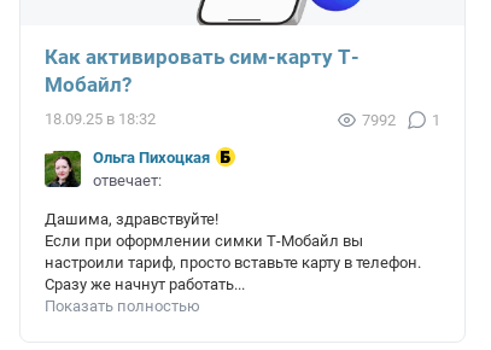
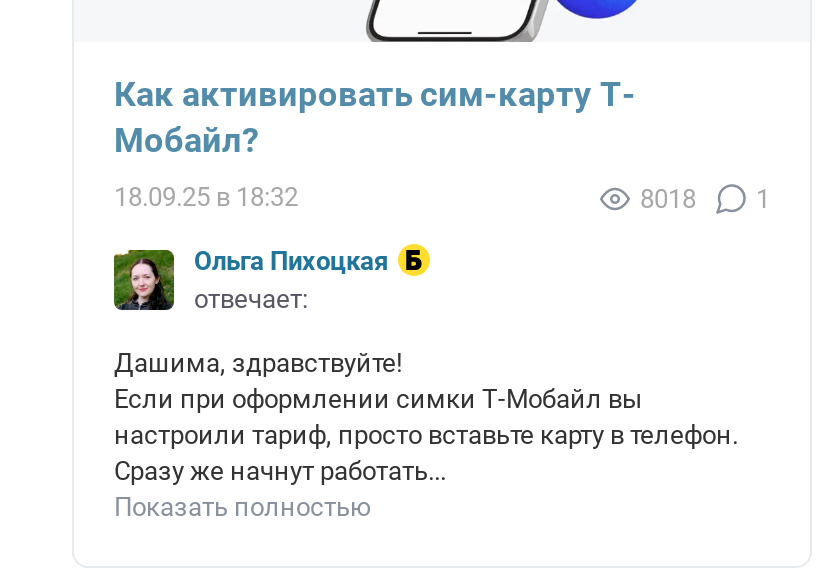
- 7992 1
+ 8018 1
